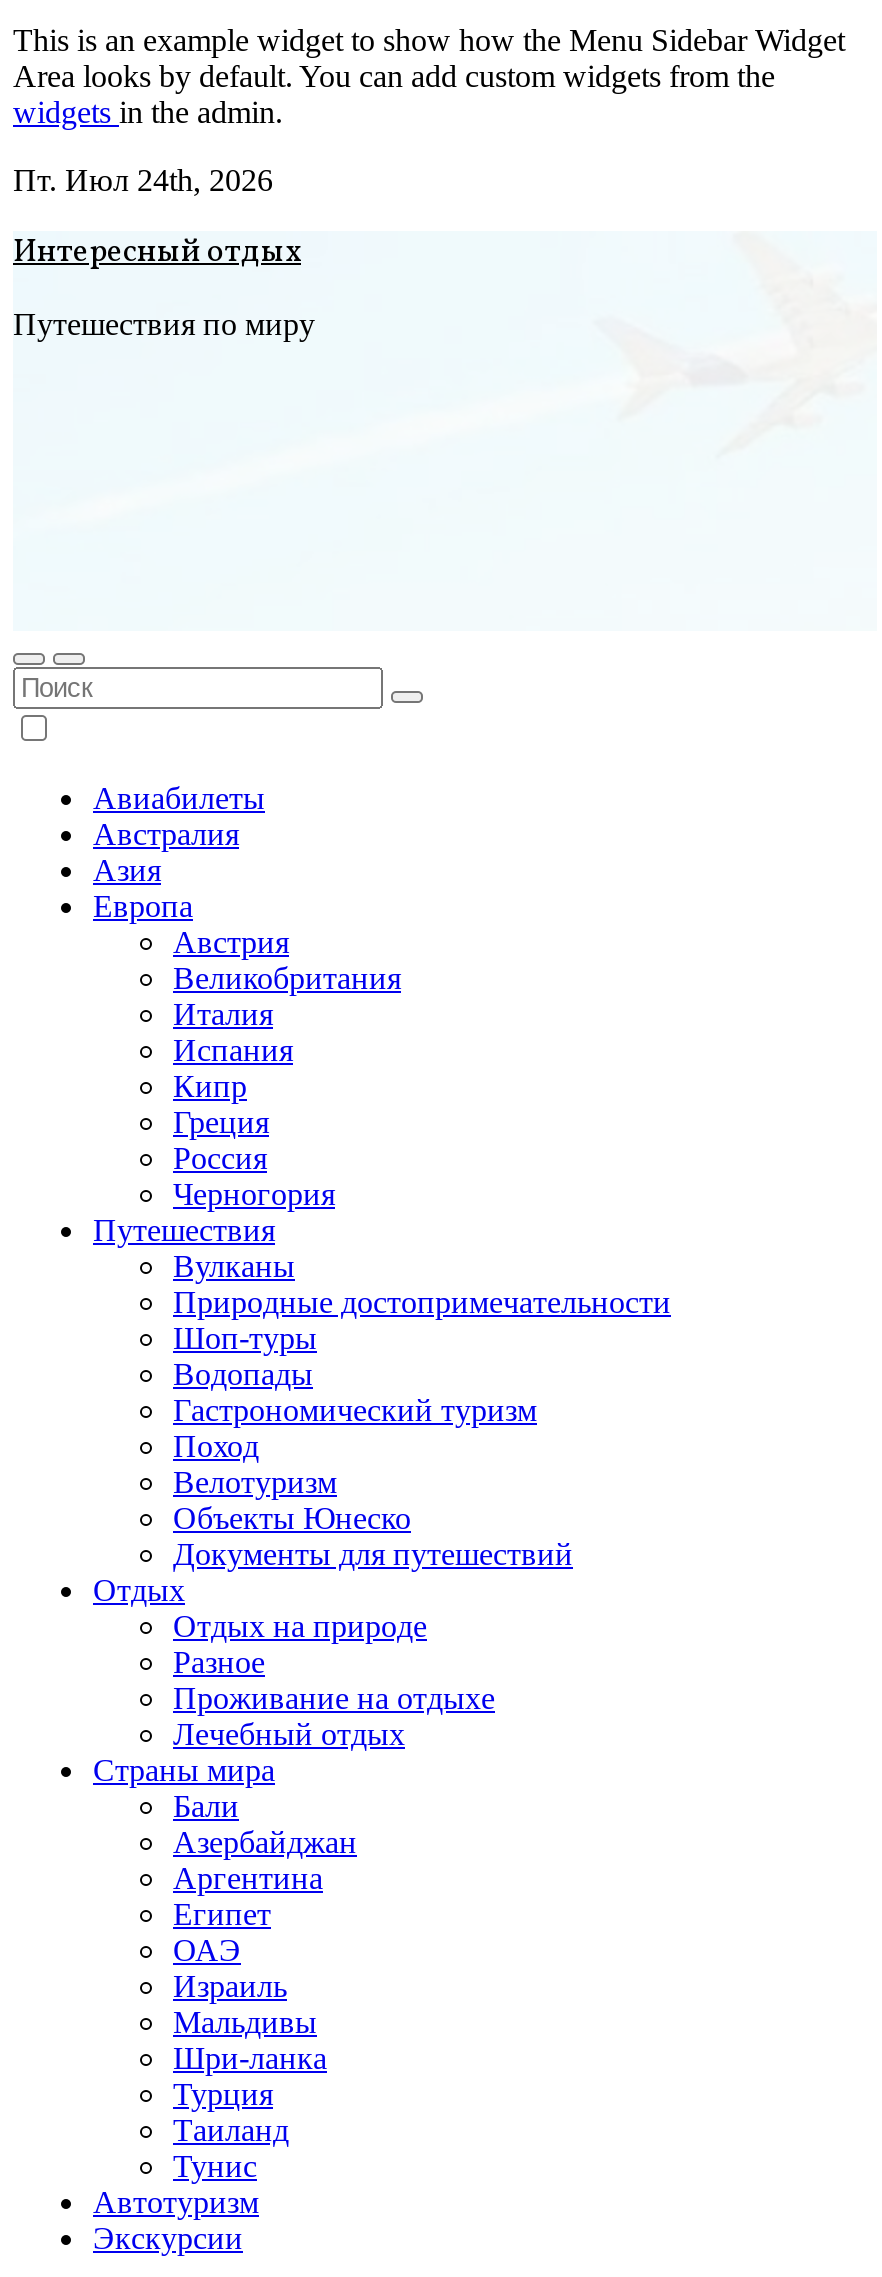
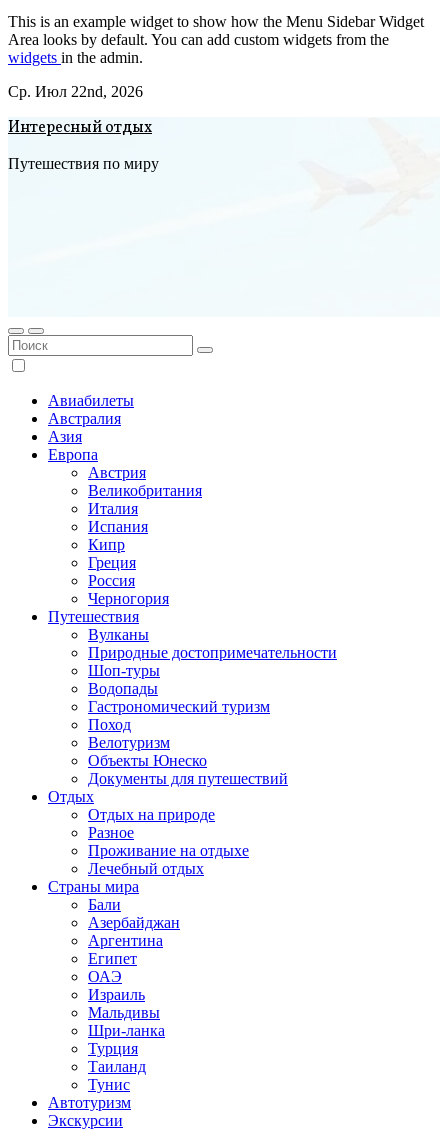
- Пт. Июл 24th, 2026
+ Ср. Июл 22nd, 2026
